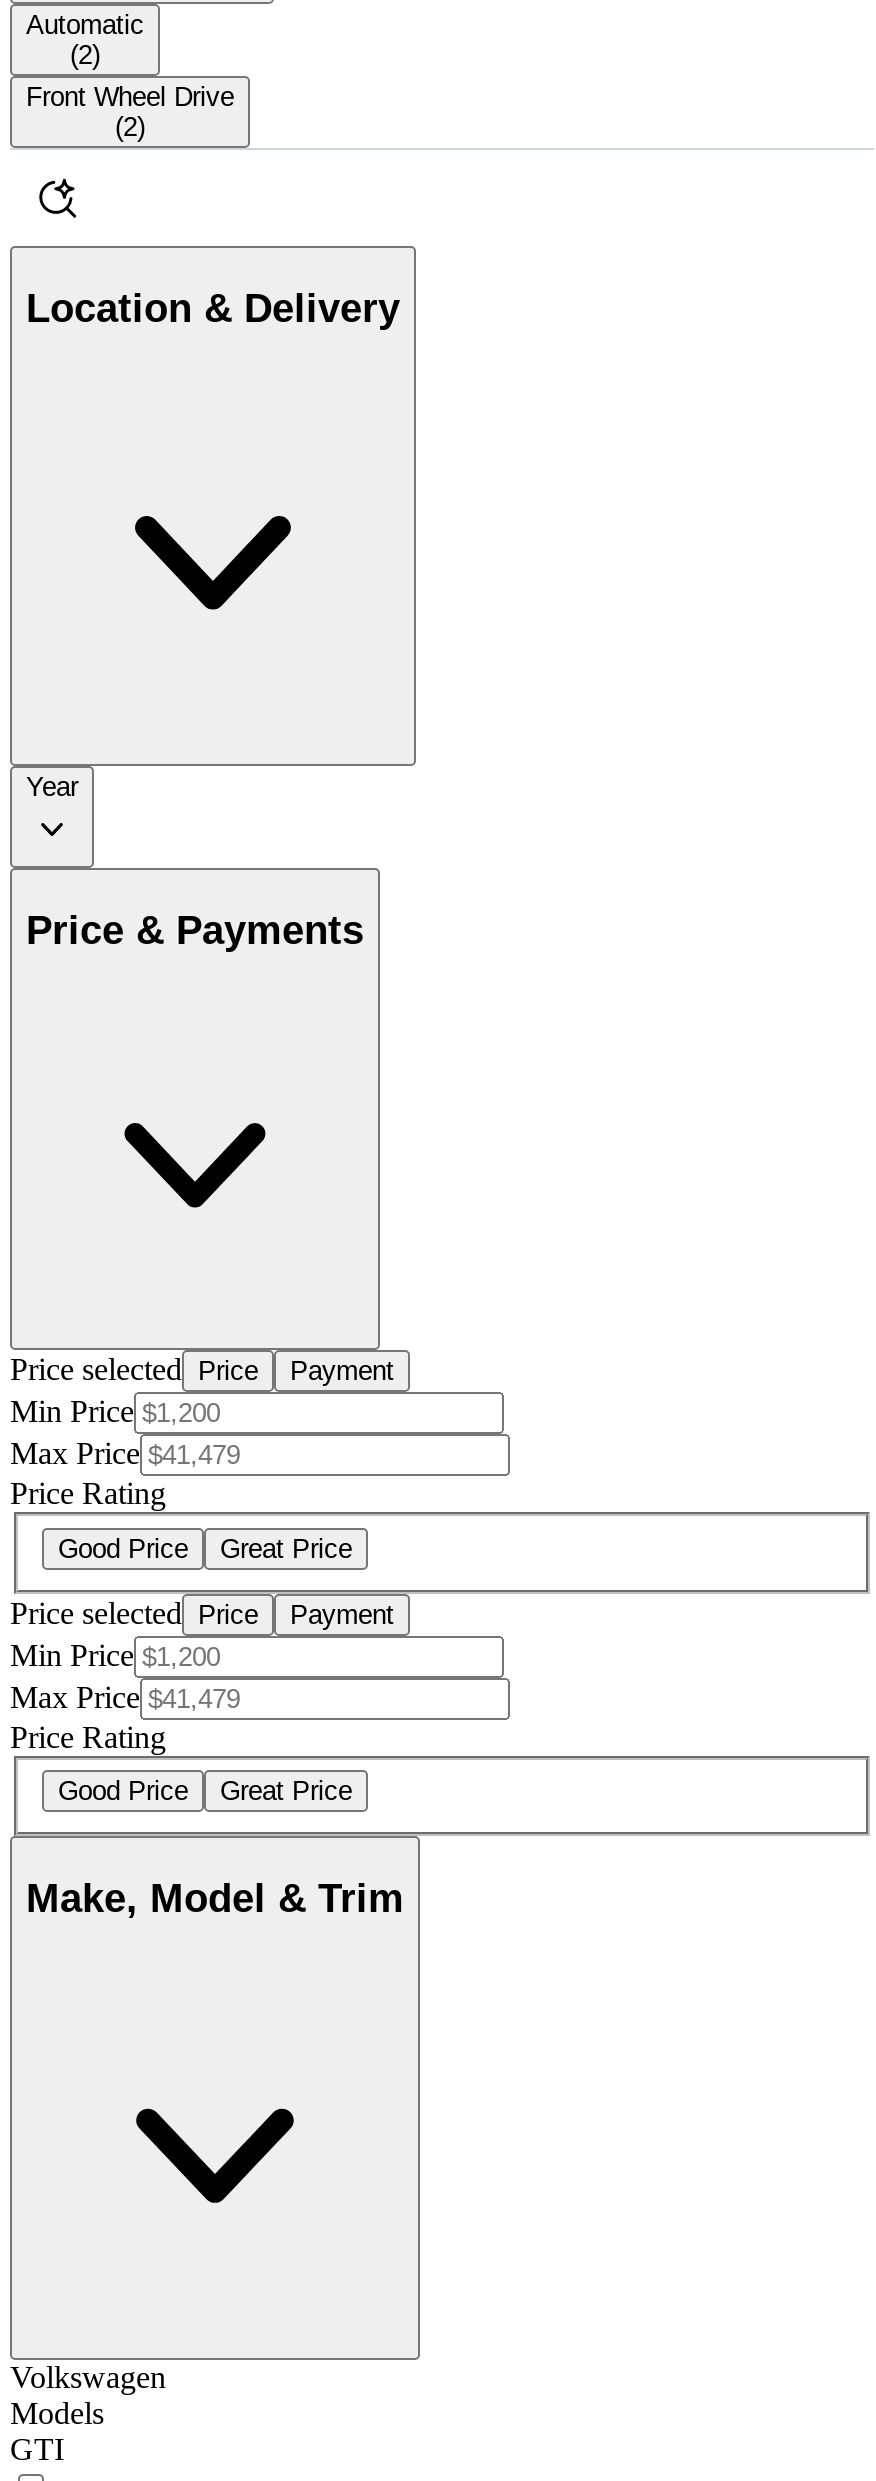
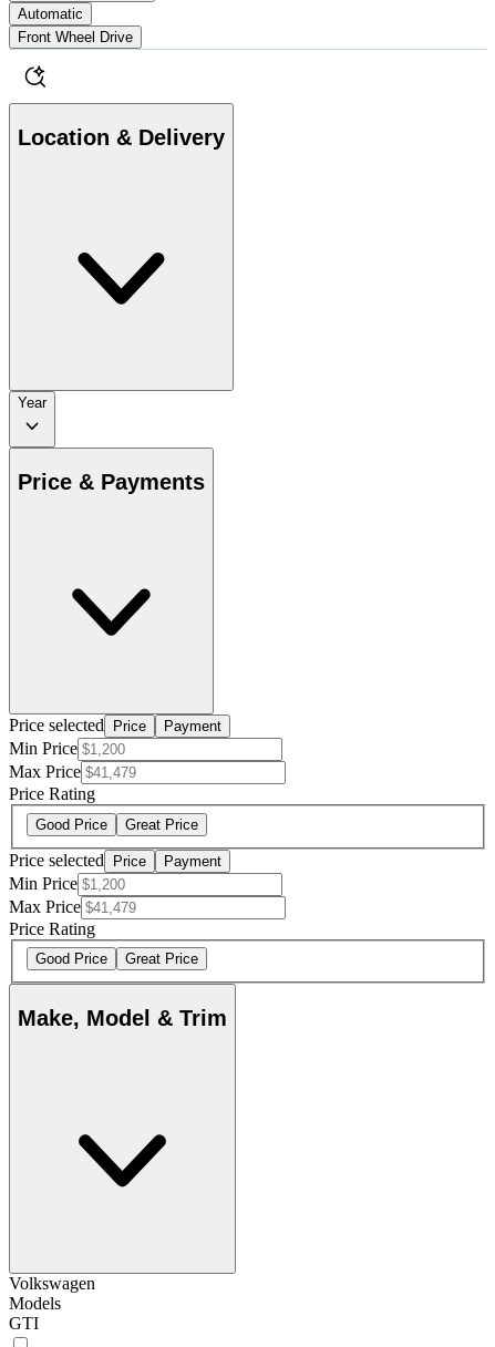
- (2)

- (2)
